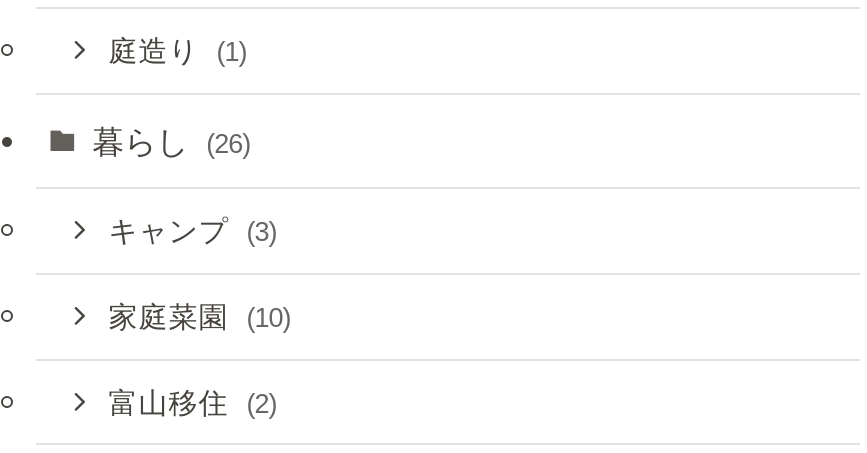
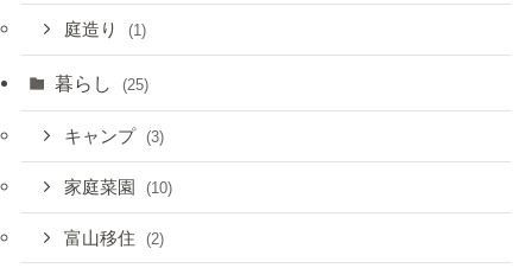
- 暮らし (26)
+ 暮らし (25)
